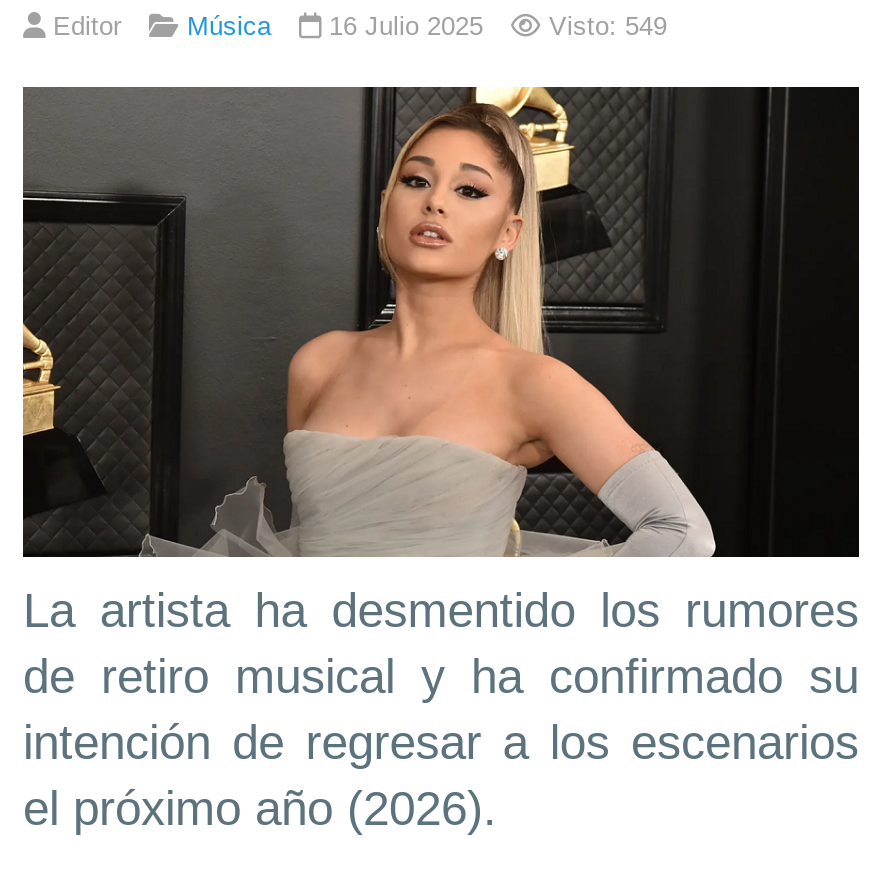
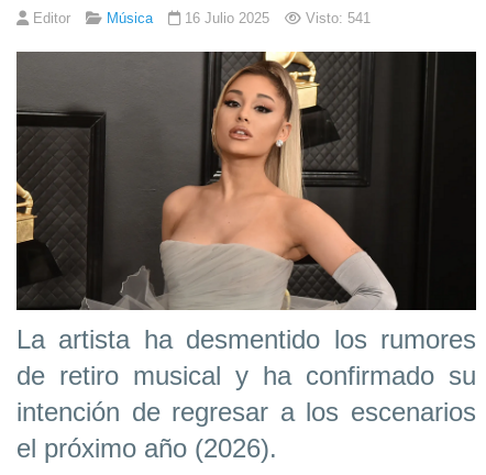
- Visto: 549
+ Visto: 541
